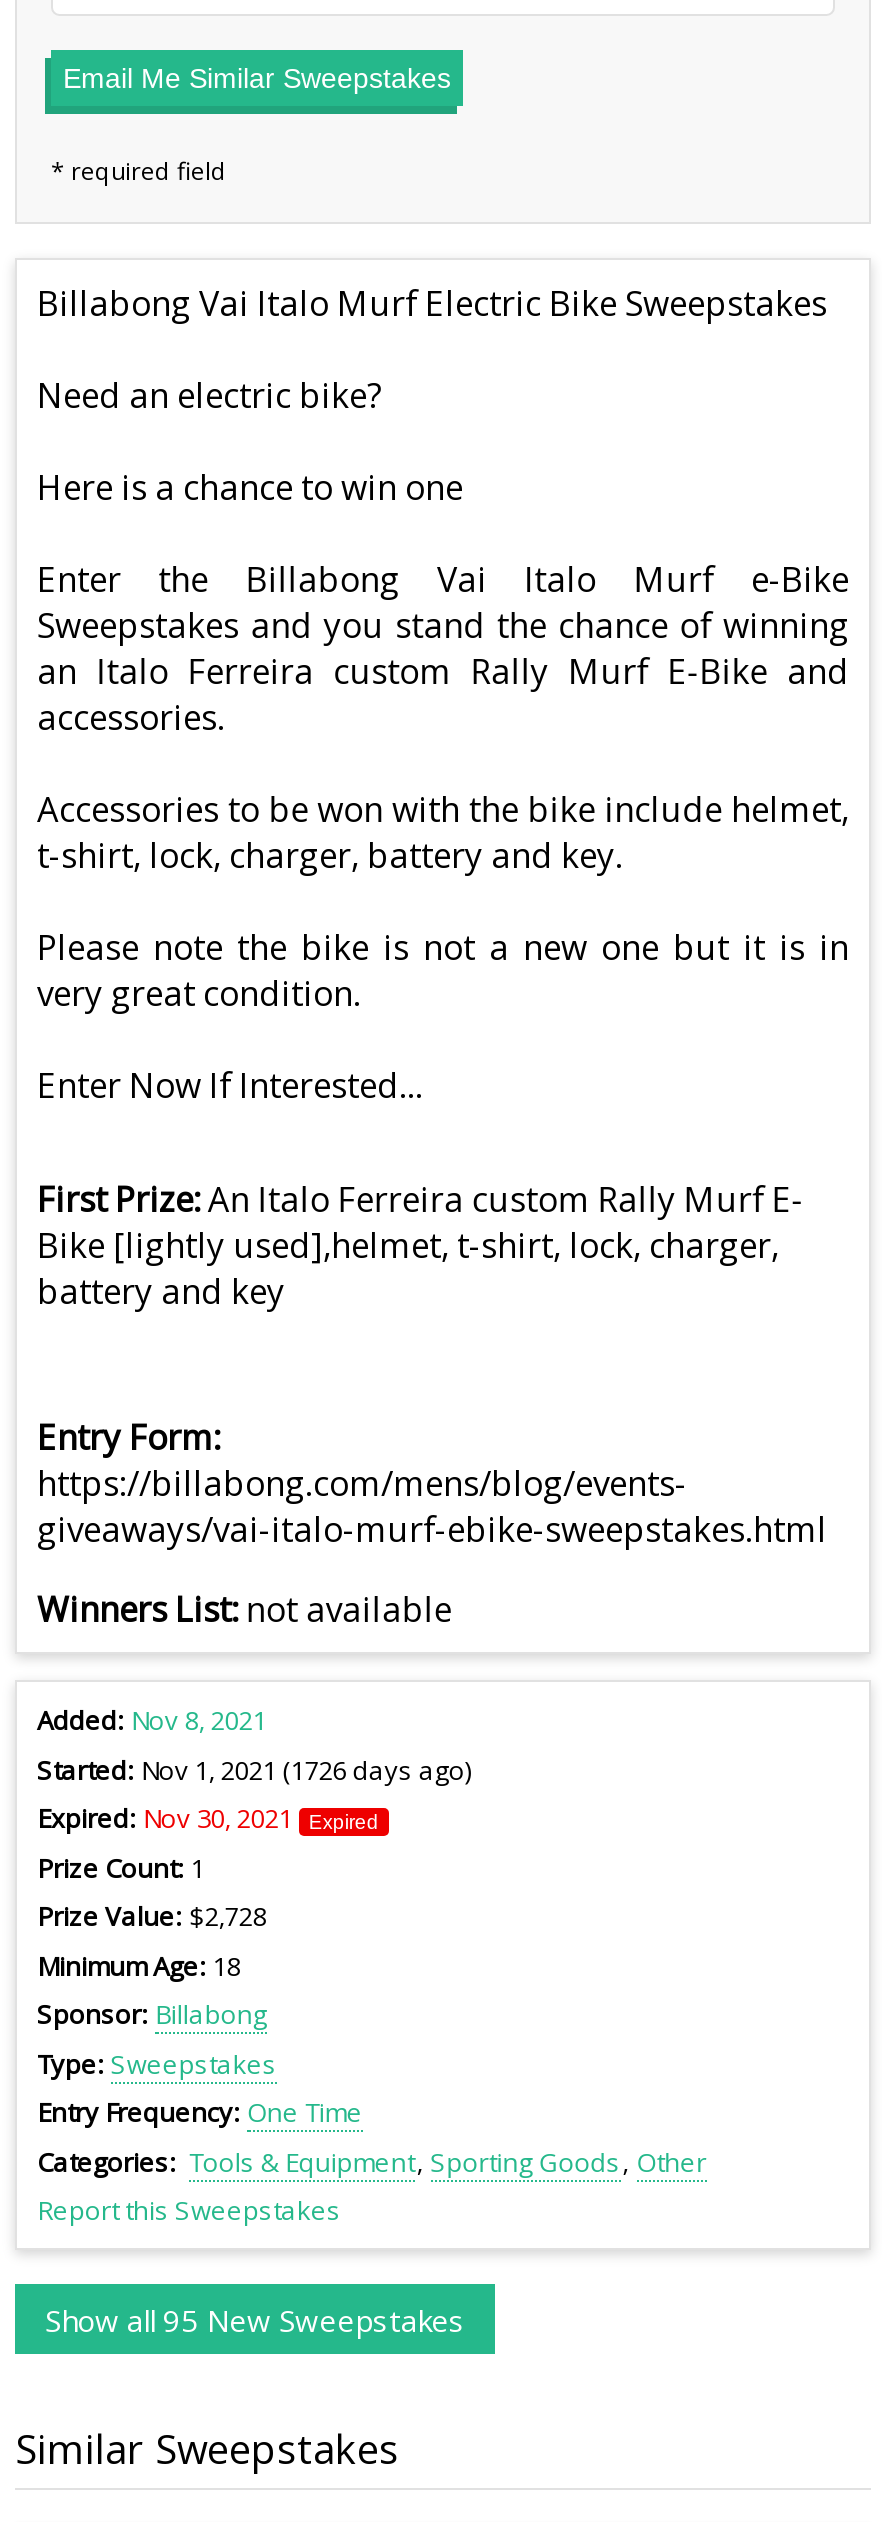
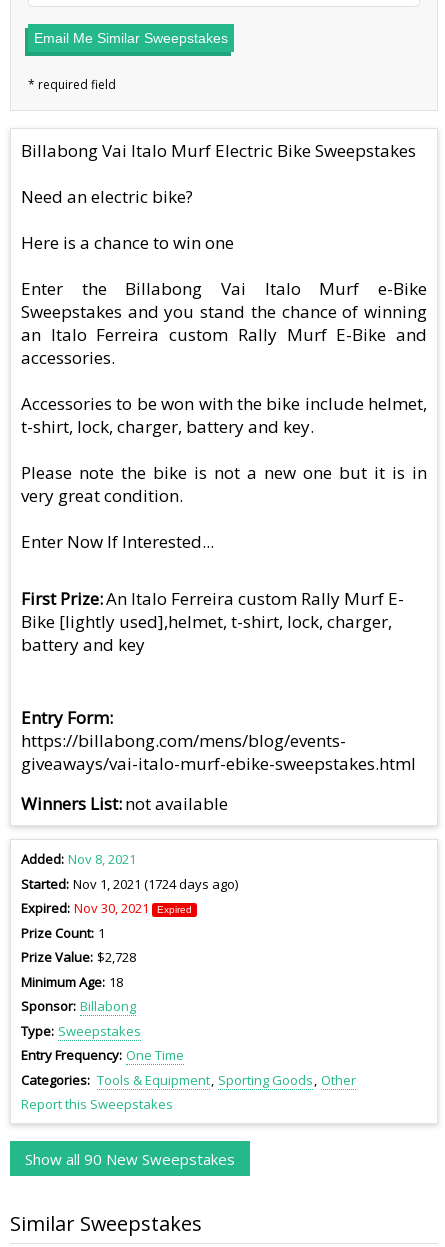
- Started Nov 1, 2021 (1726 days ago)
+ Started Nov 1, 2021 (1724 days ago)

- Show all 95 New Sweepstakes
+ Show all 90 New Sweepstakes
